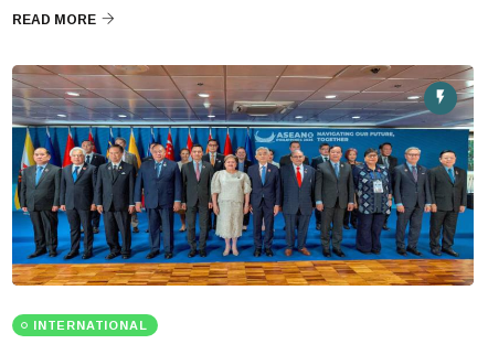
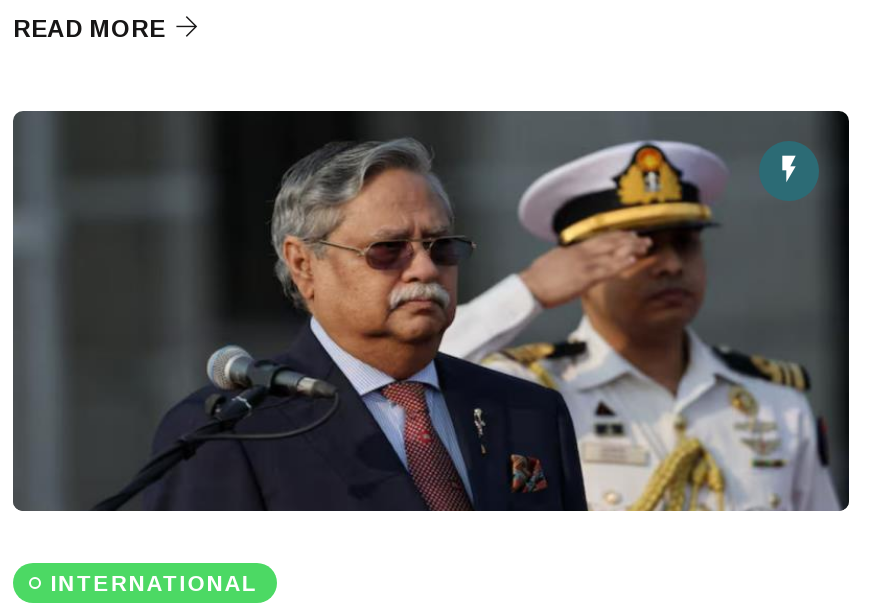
- [image]
+ [image]
